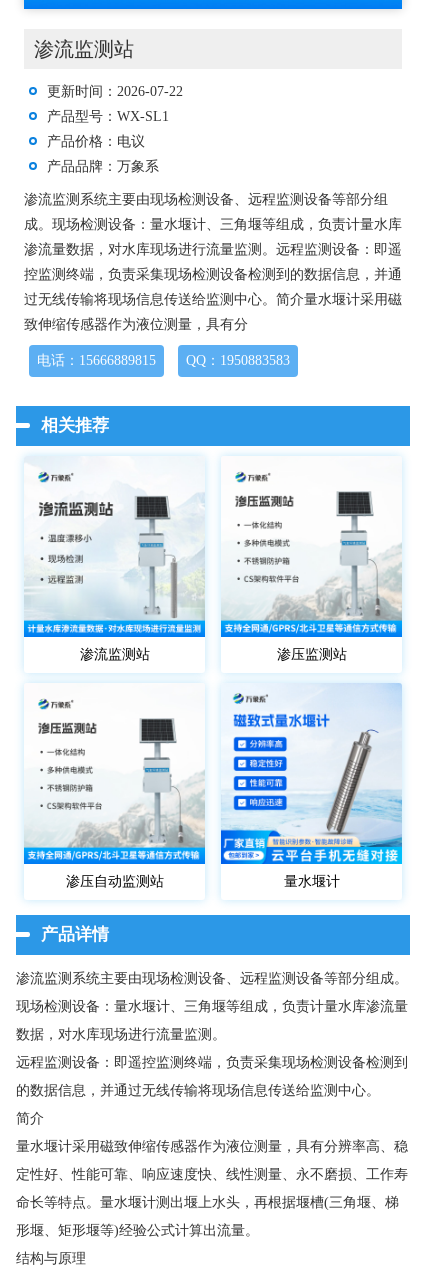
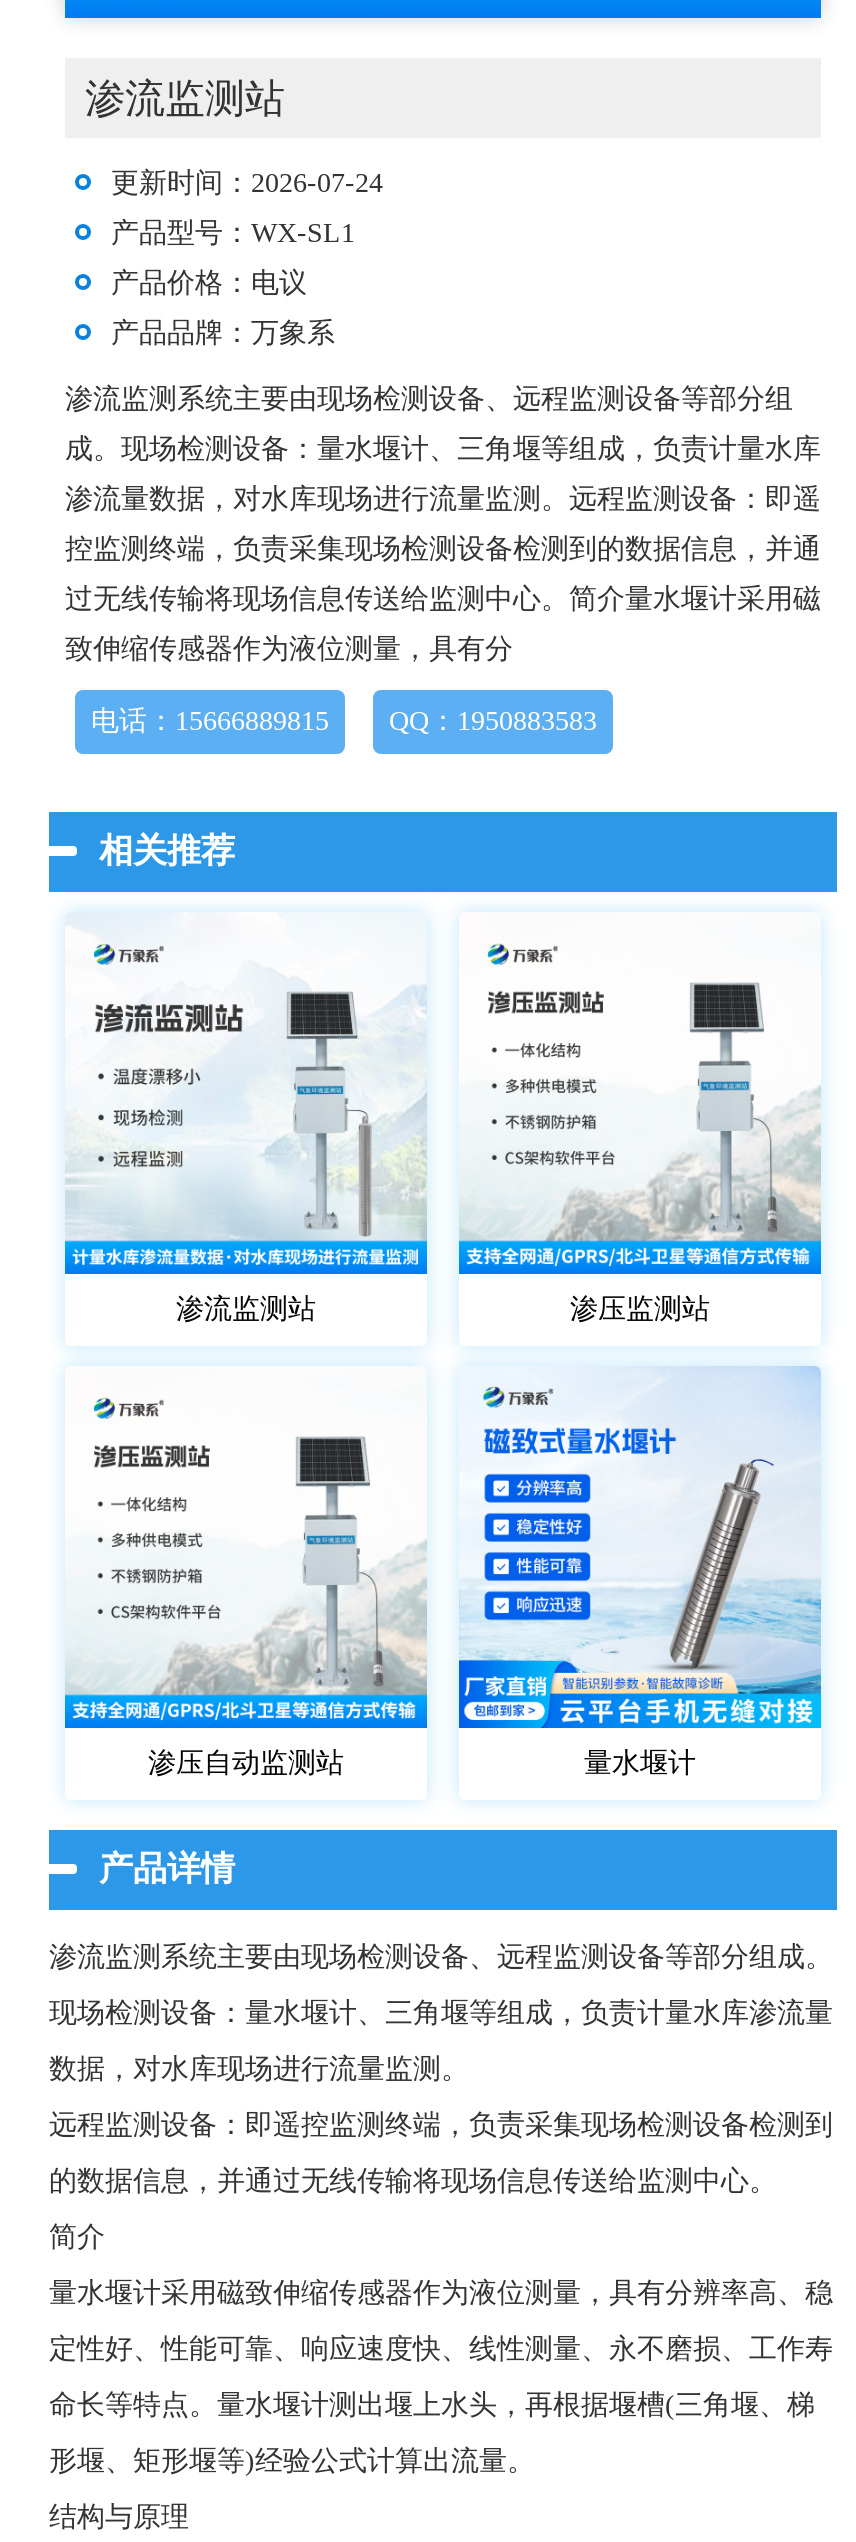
- 更新时间：2026-07-22
+ 更新时间：2026-07-24
